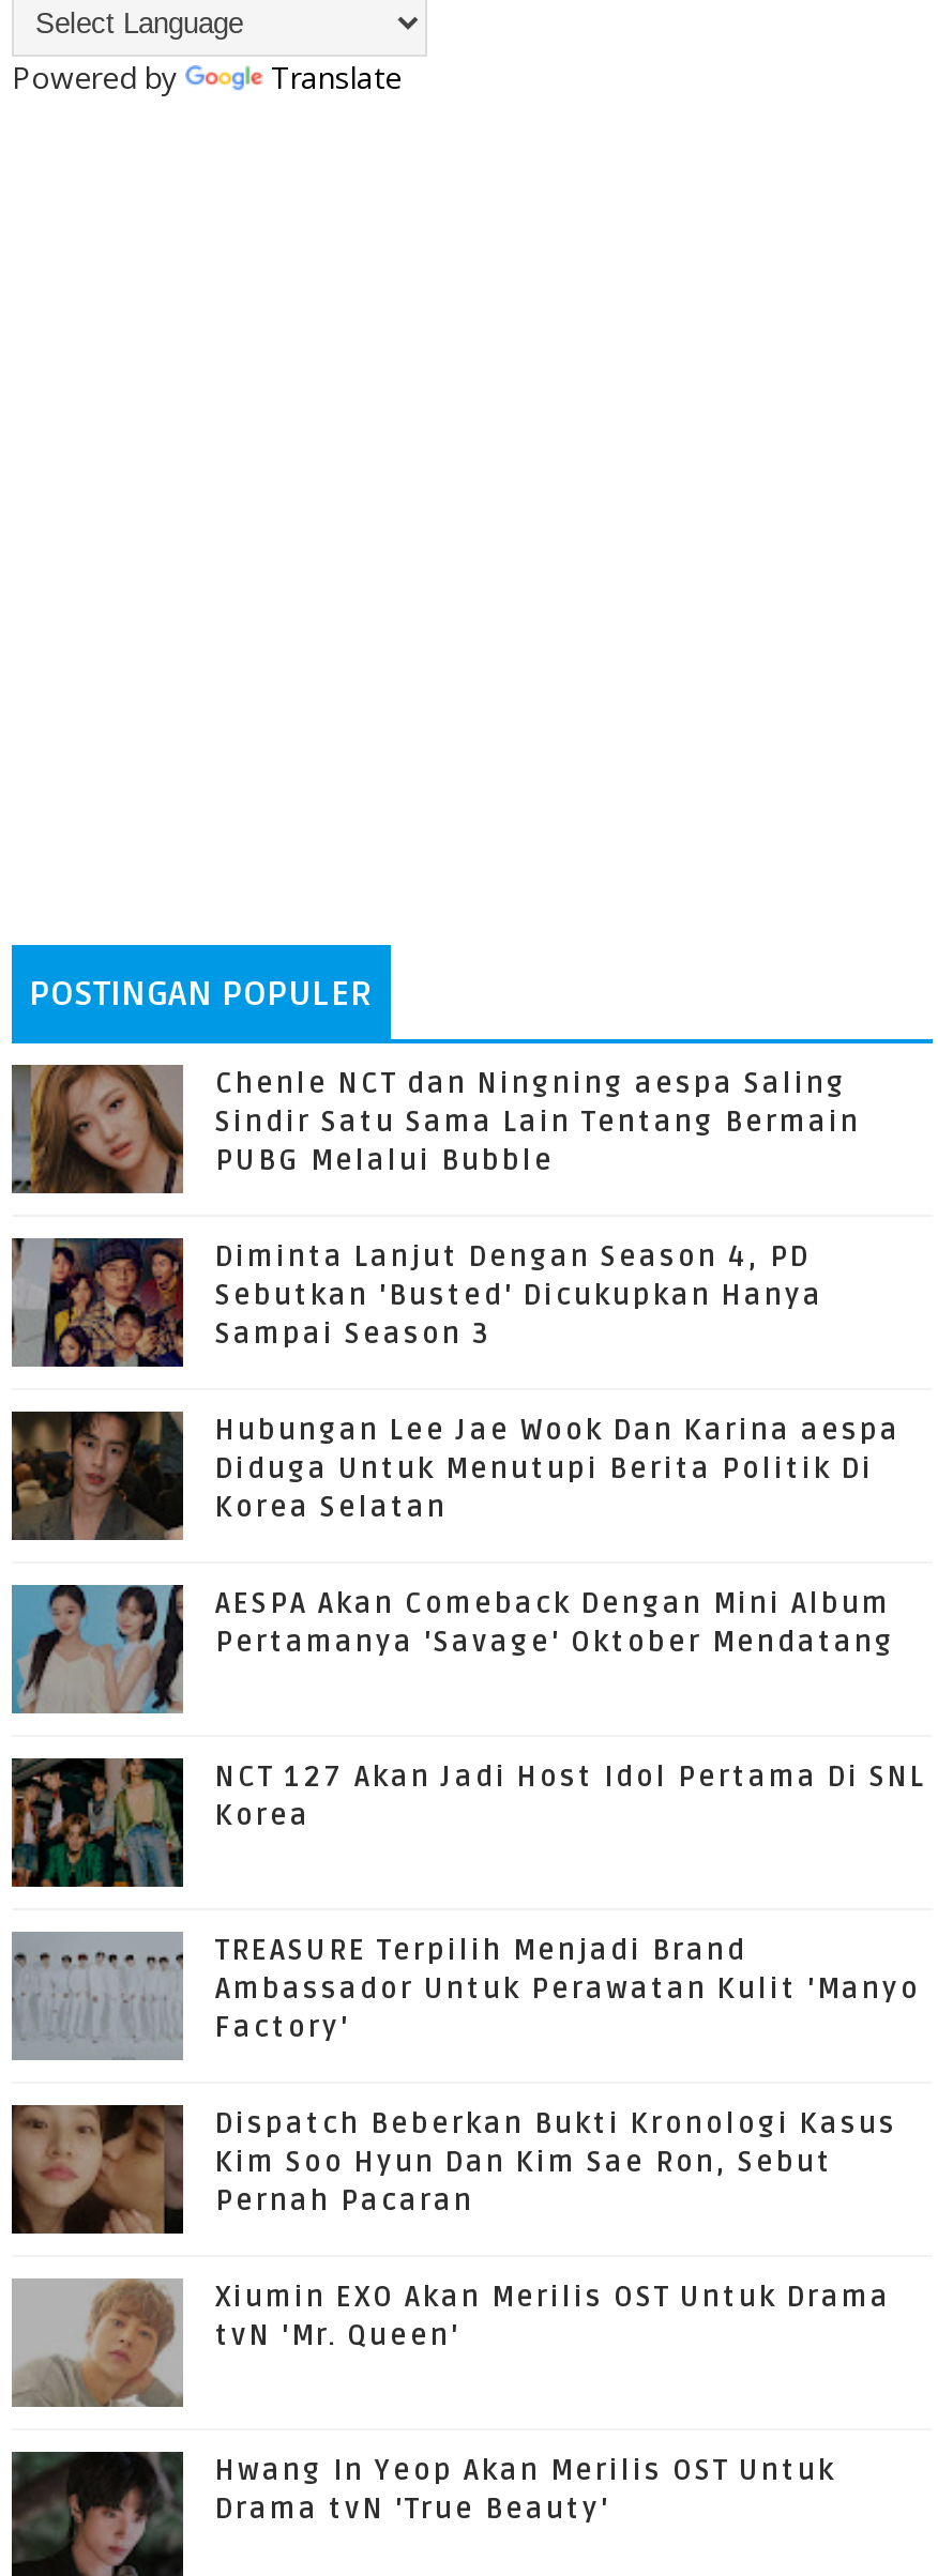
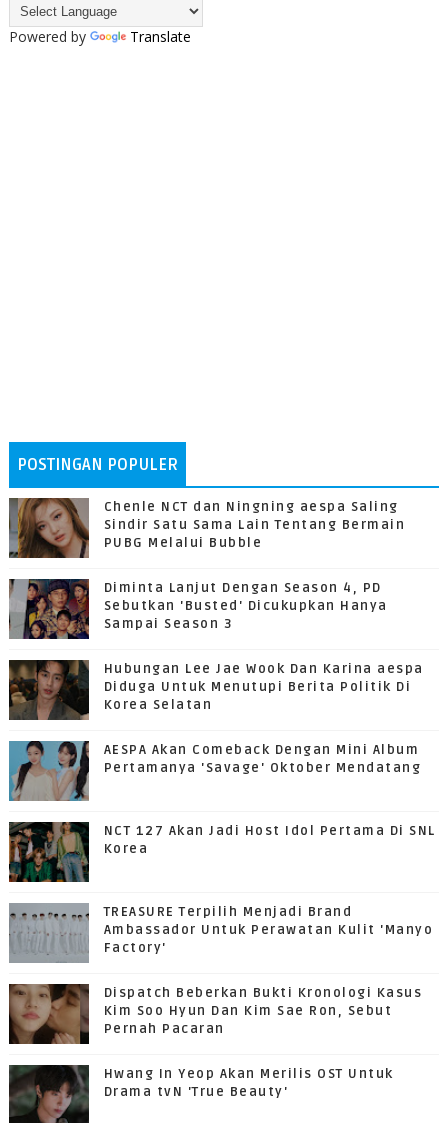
- [image]
- Xiumin EXO Akan Merilis OST Untuk Drama
- tvN 'Mr. Queen'
